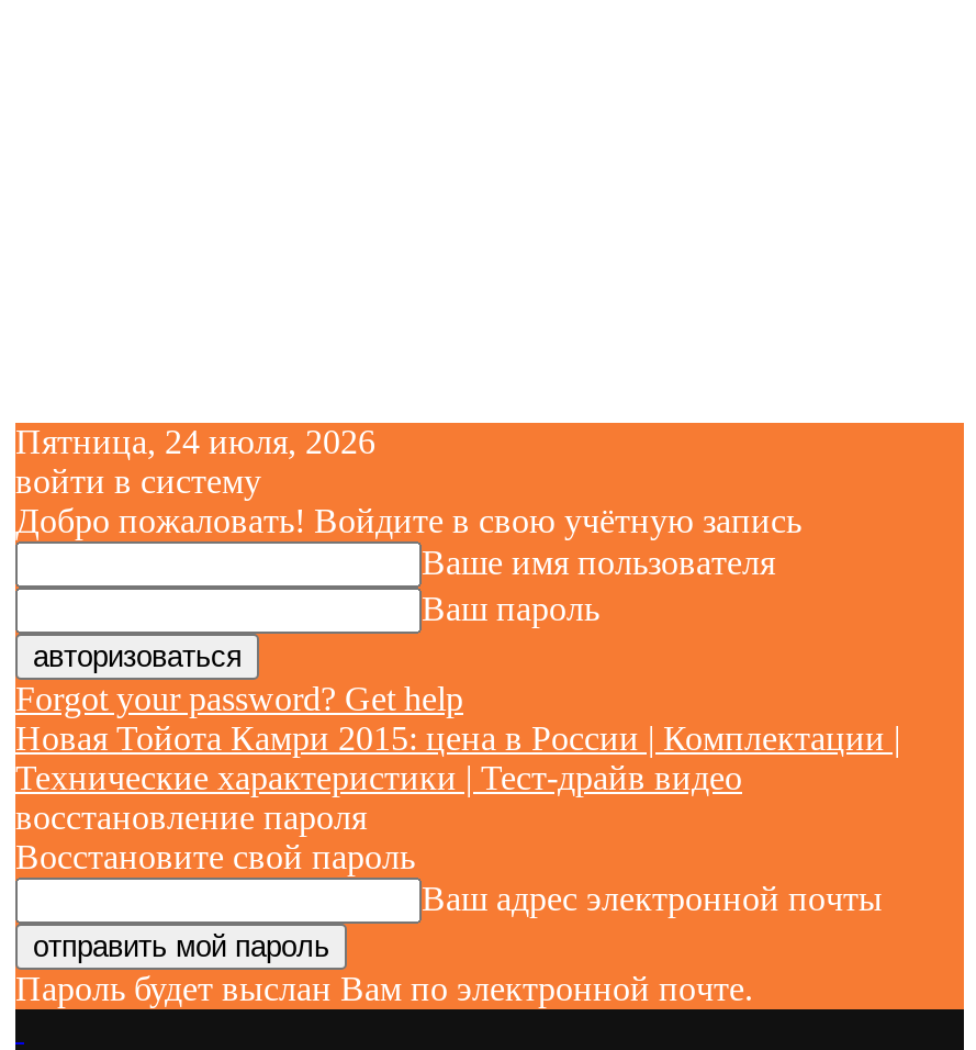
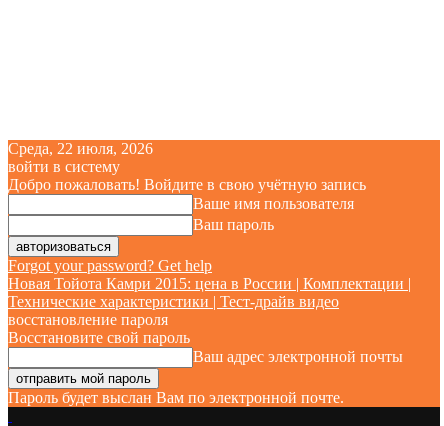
- Пятница, 24 июля, 2026
+ Среда, 22 июля, 2026
